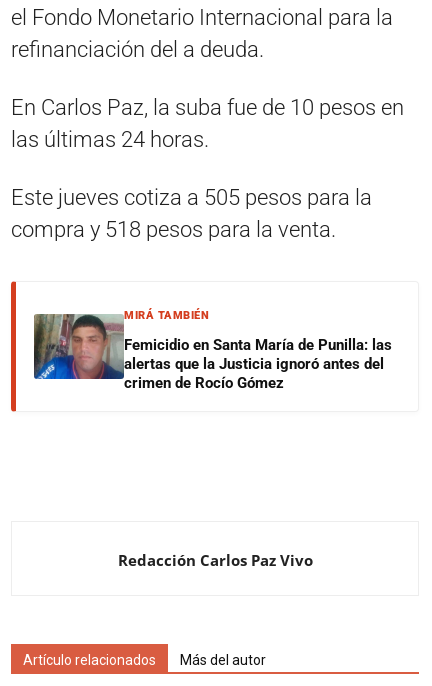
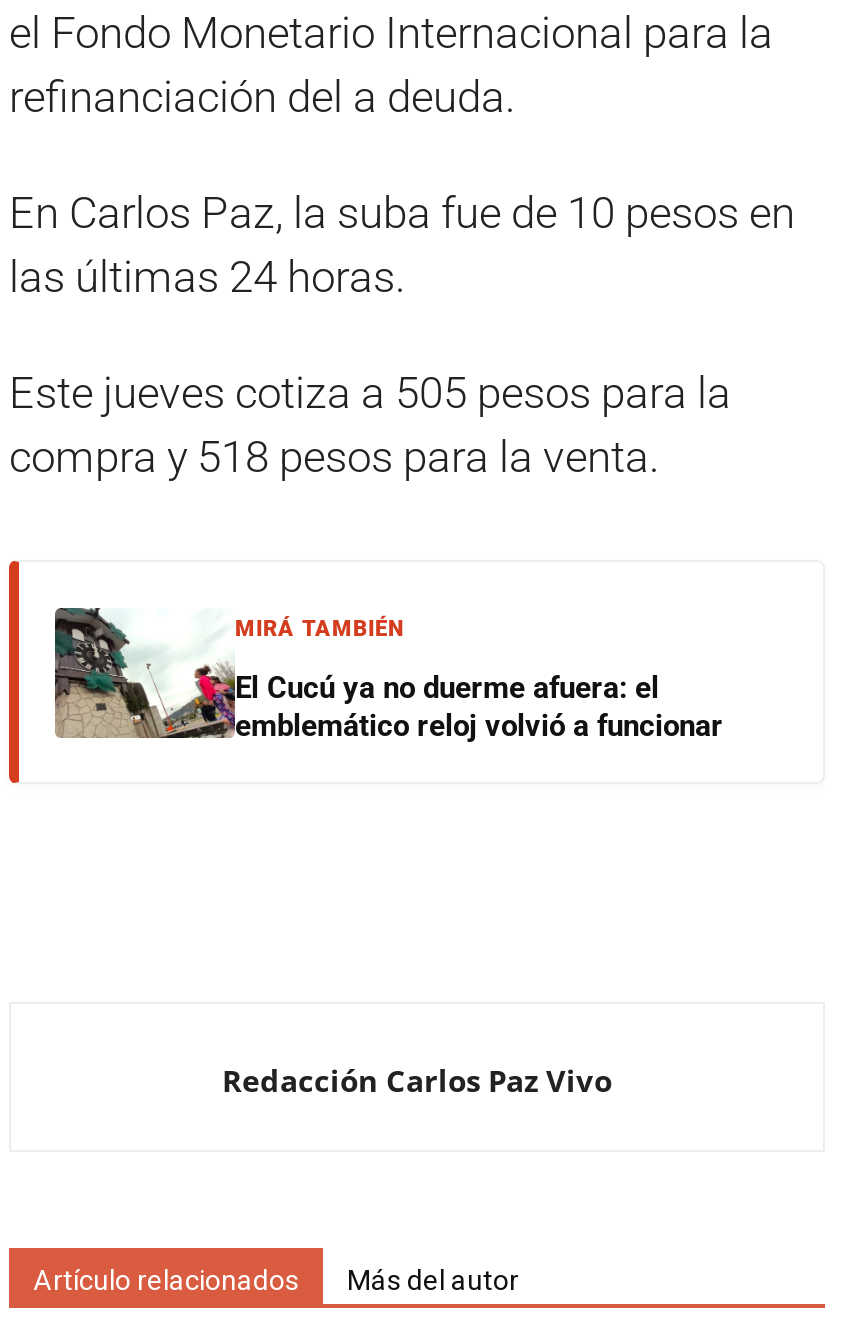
- [image]
- Femicidio en Santa María de Punilla: las
- alertas que la Justicia ignoró antes del
- crimen de Rocío Gómez
+ [image]
+ El Cucú ya no duerme afuera: el
+ emblemático reloj volvió a funcionar
